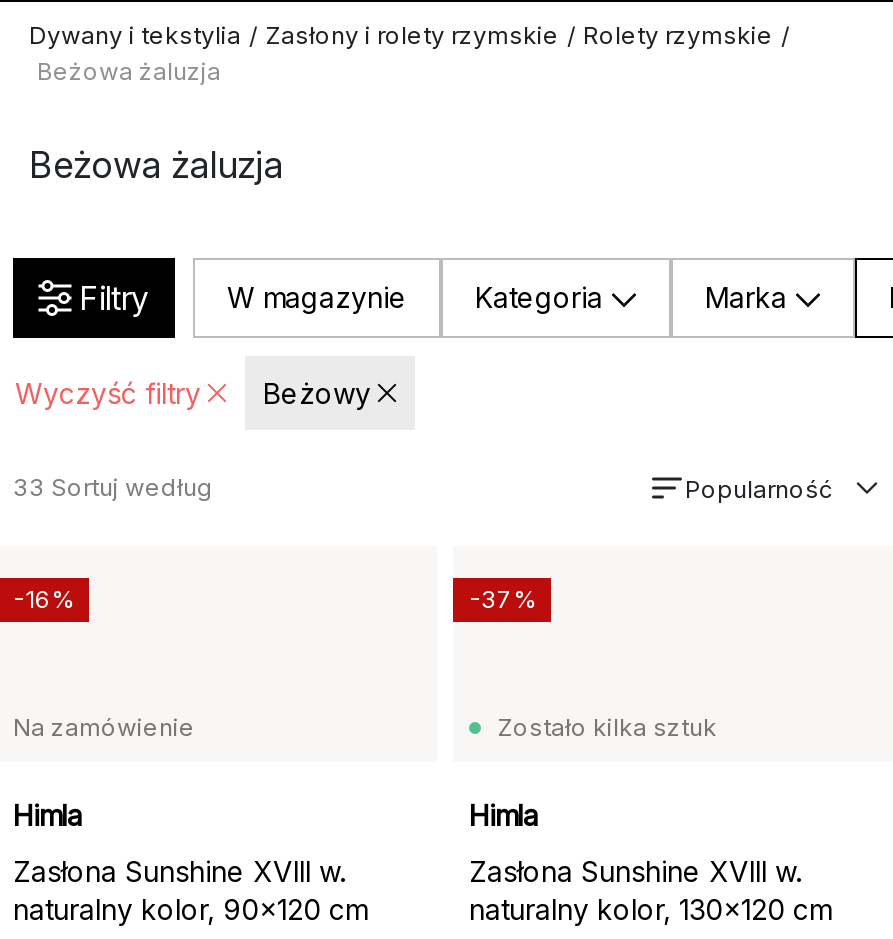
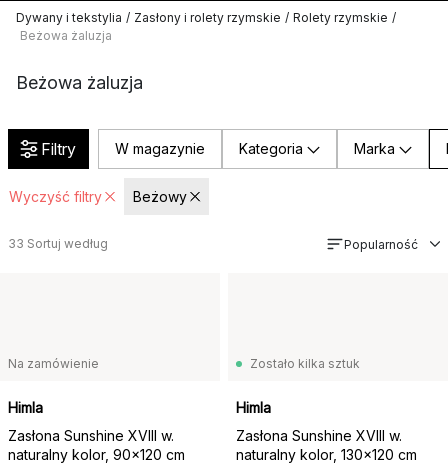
- -16%

- -37%
